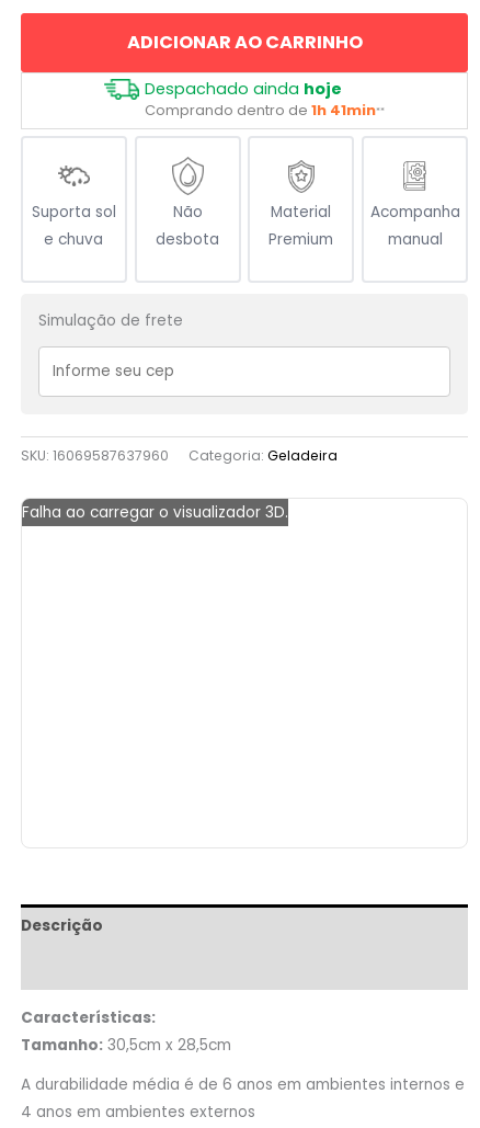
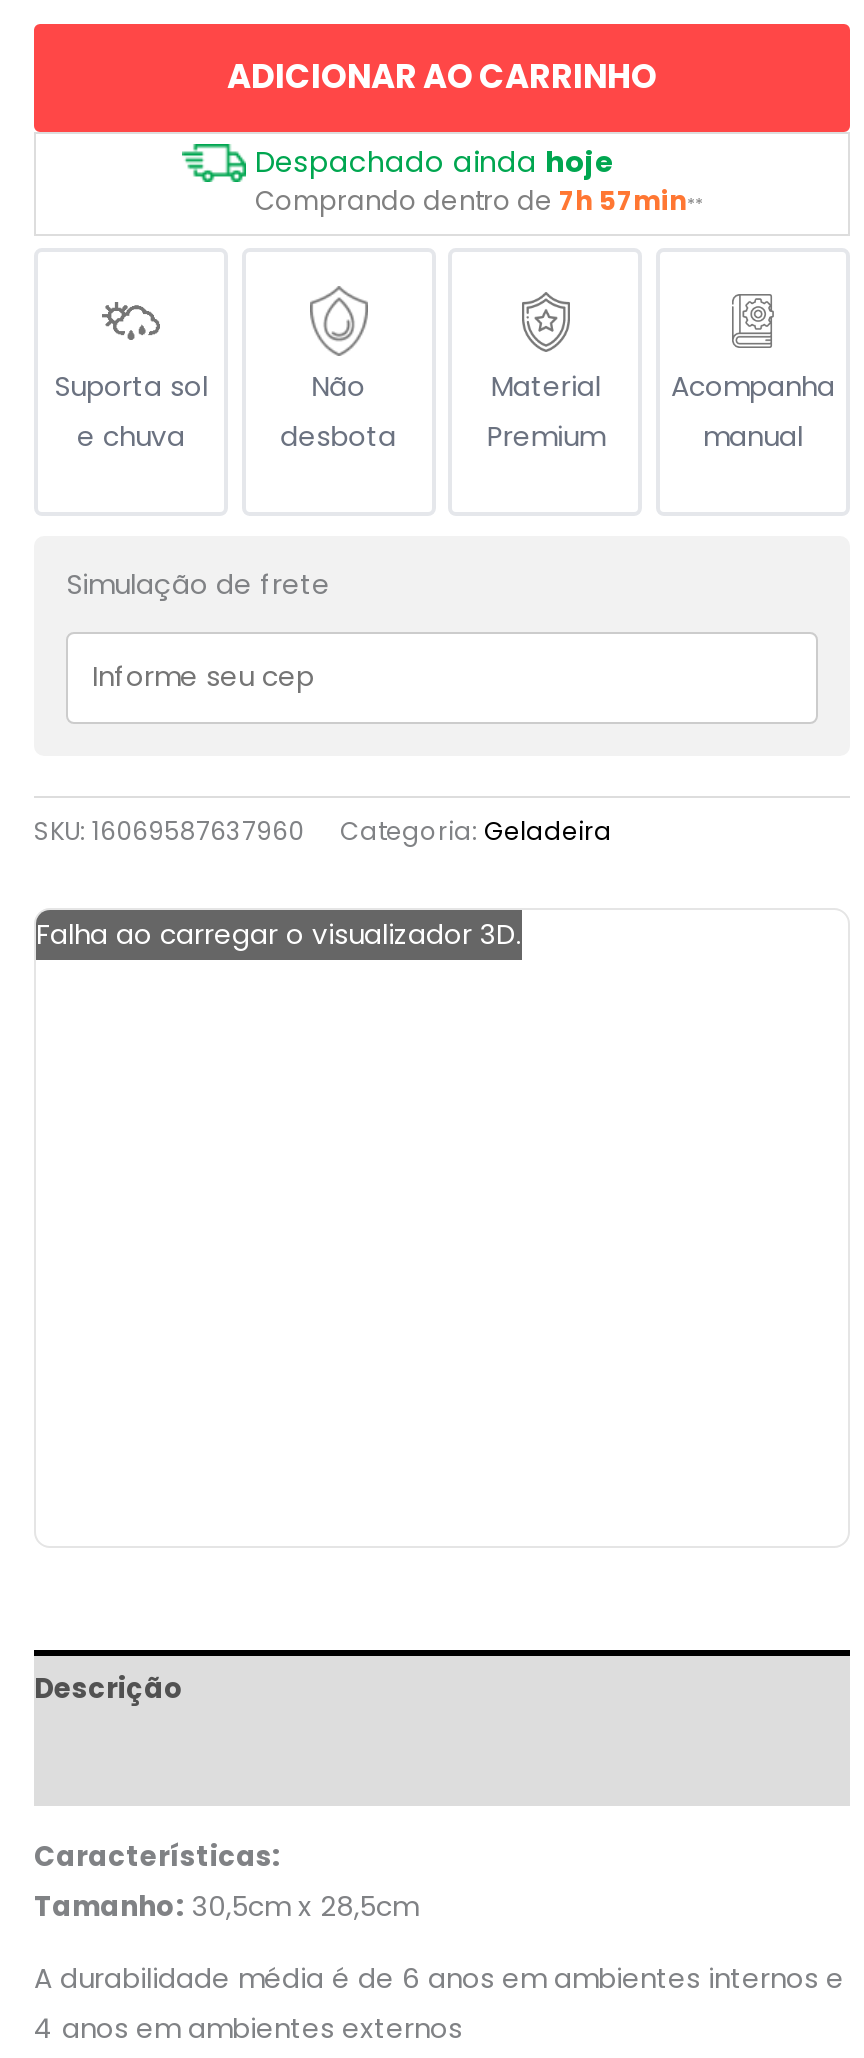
- Comprando dentro de 1h 41min**
+ Comprando dentro de 7h 57min**
